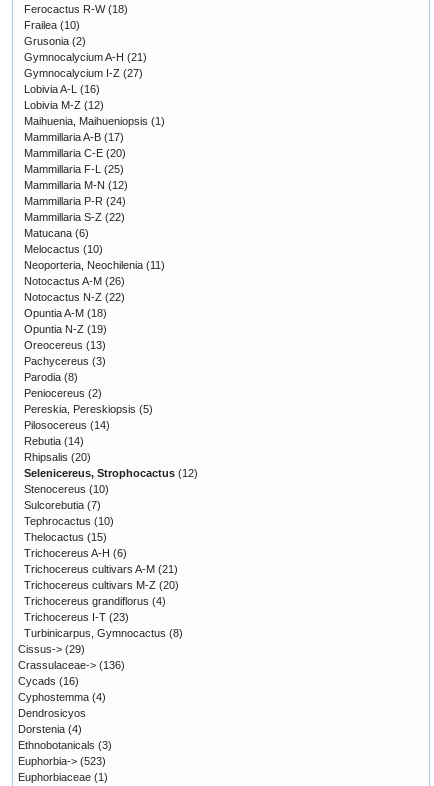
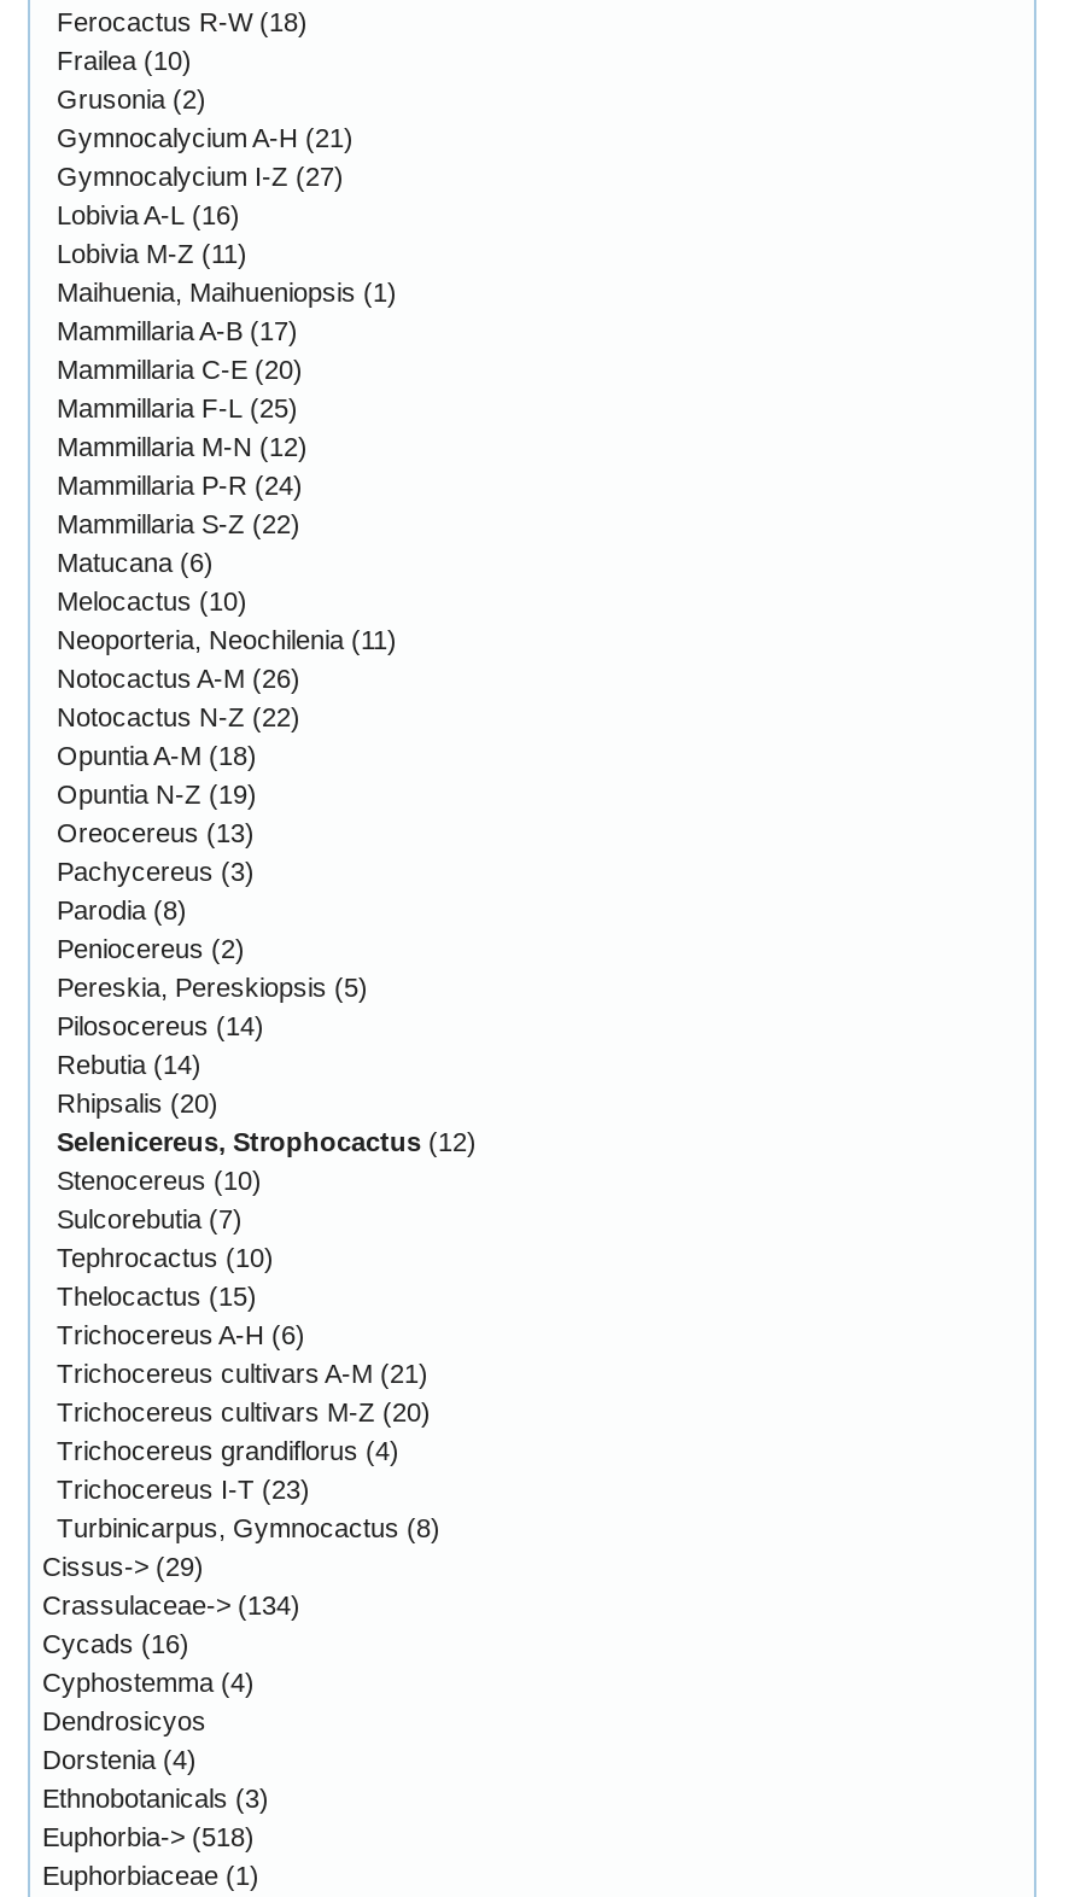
- Lobivia M-Z (12)
+ Lobivia M-Z (11)

- Crassulaceae-> (136)
+ Crassulaceae-> (134)

- Euphorbia-> (523)
+ Euphorbia-> (518)
